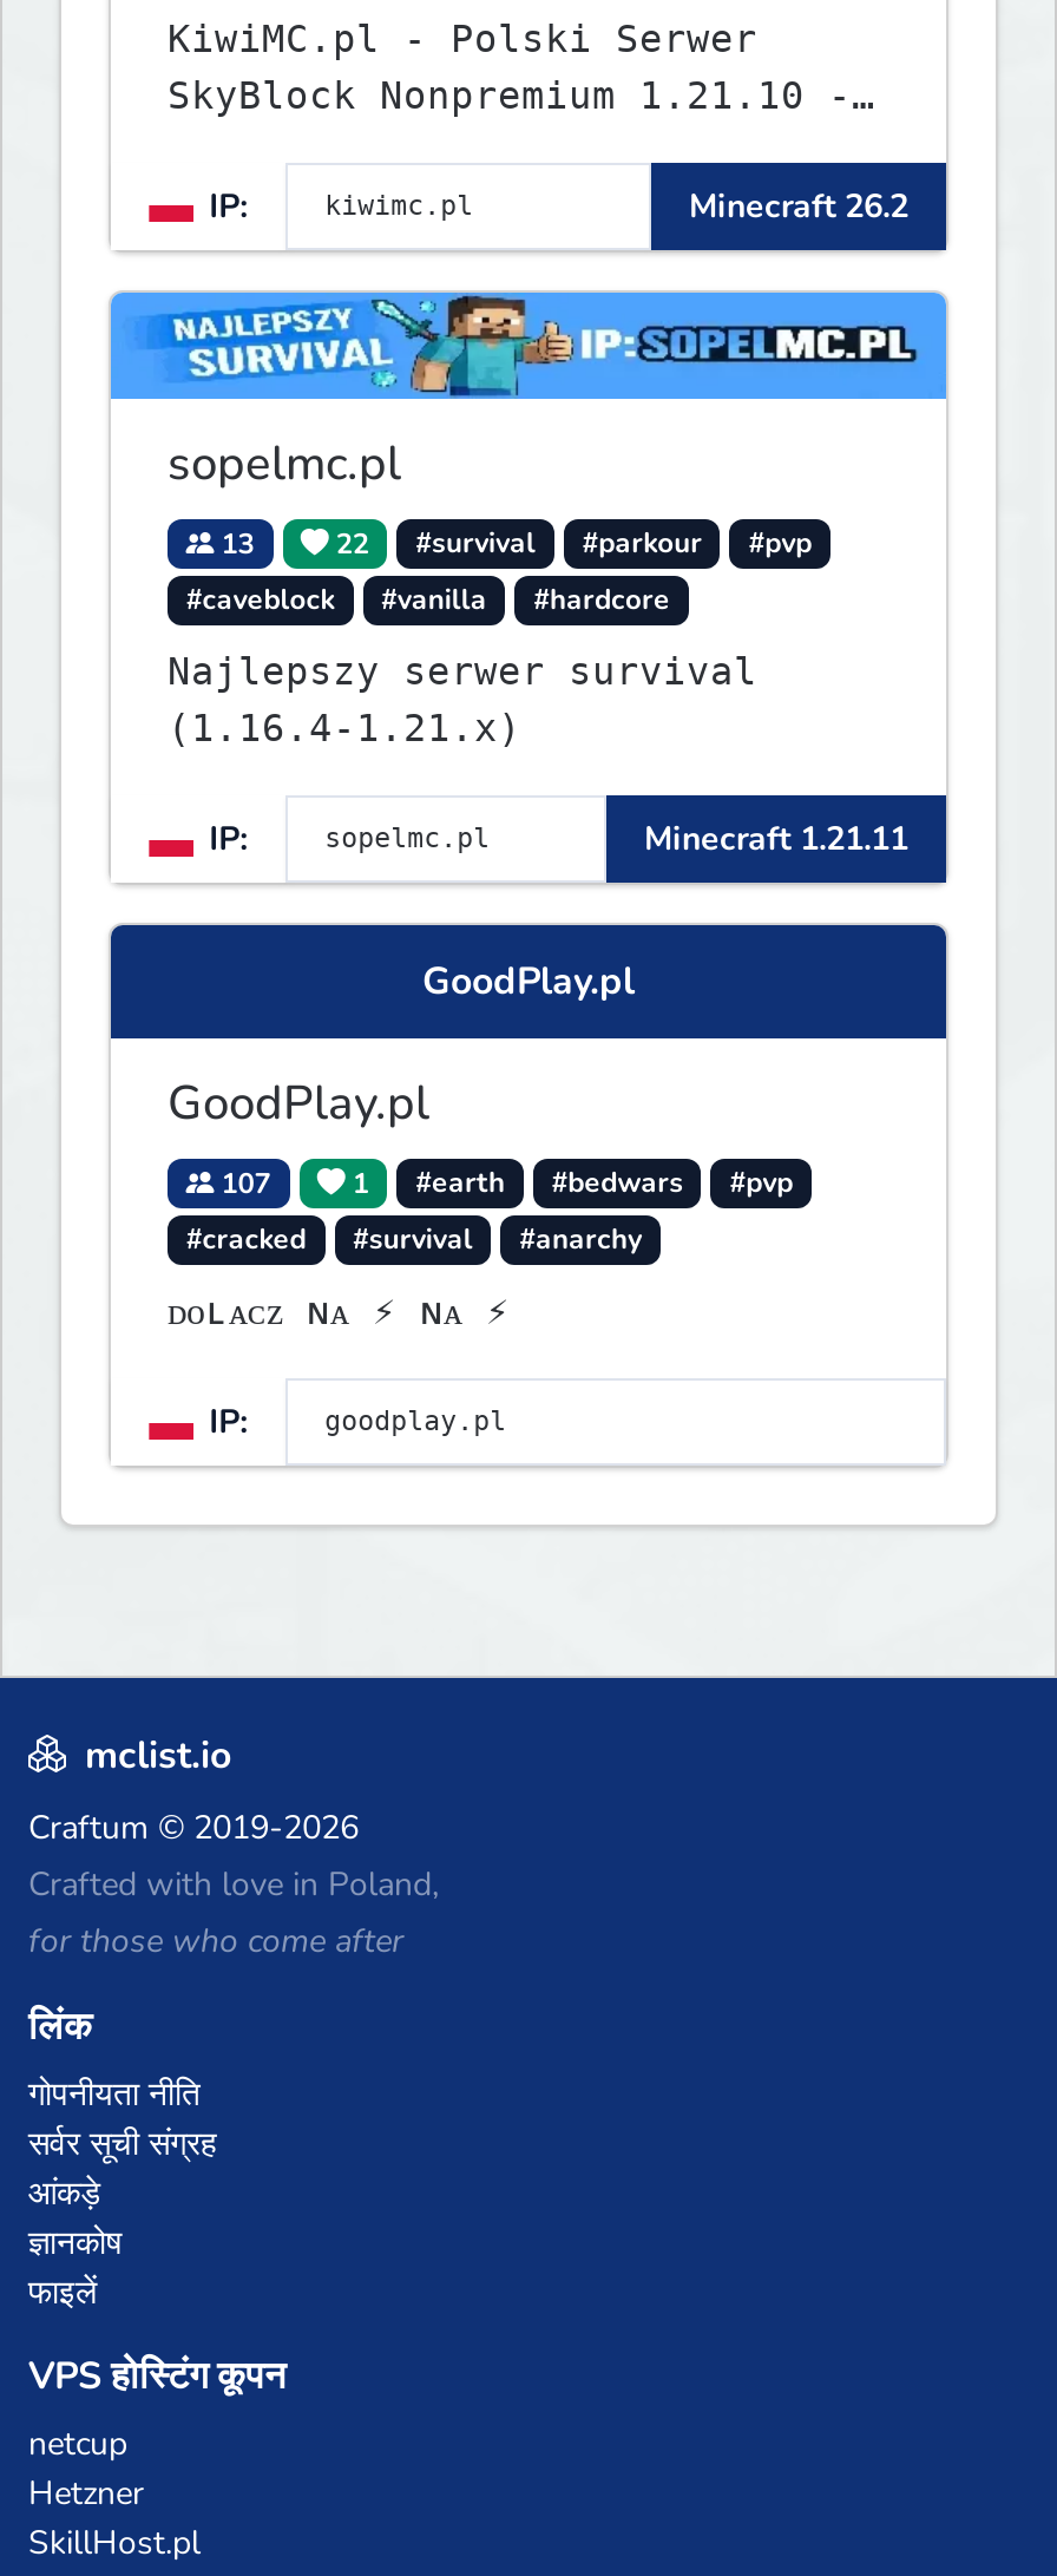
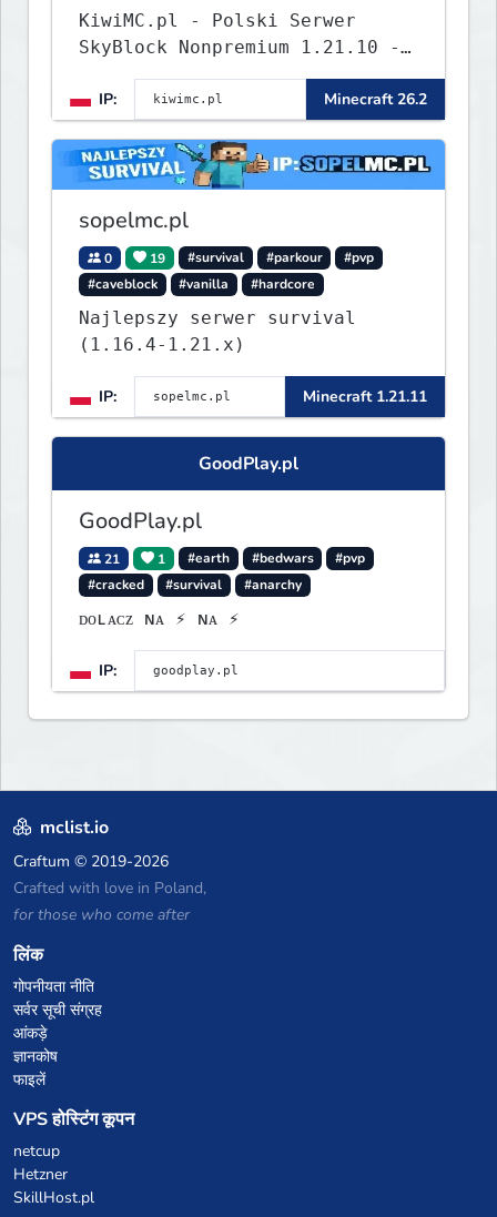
- 13
+ 0

- 22
+ 19

- 107 1 #earth #bedwars #pvp
+ 21 1 #earth #bedwars #pvp
